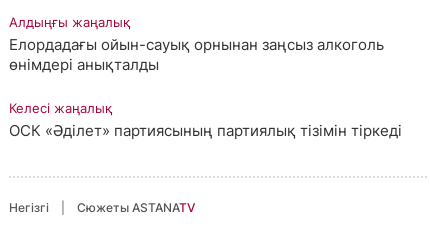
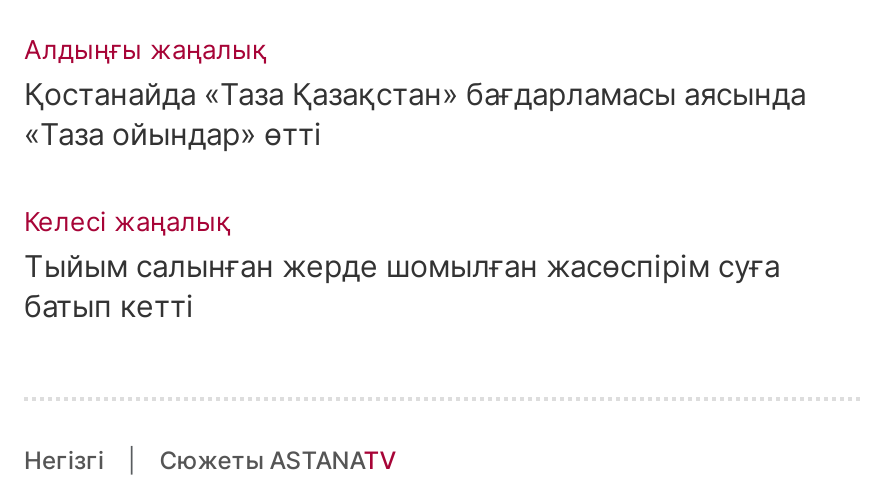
- Елордадағы ойын-сауық орнынан заңсыз алкоголь
- өнімдері анықталды
+ Қостанайда «Таза Қазақстан» бағдарламасы аясында
+ «Таза ойындар» өтті

- ОСК «Әділет» партиясының партиялық тізімін тіркеді
+ Тыйым салынған жерде шомылған жасөспірім суға
+ батып кетті
